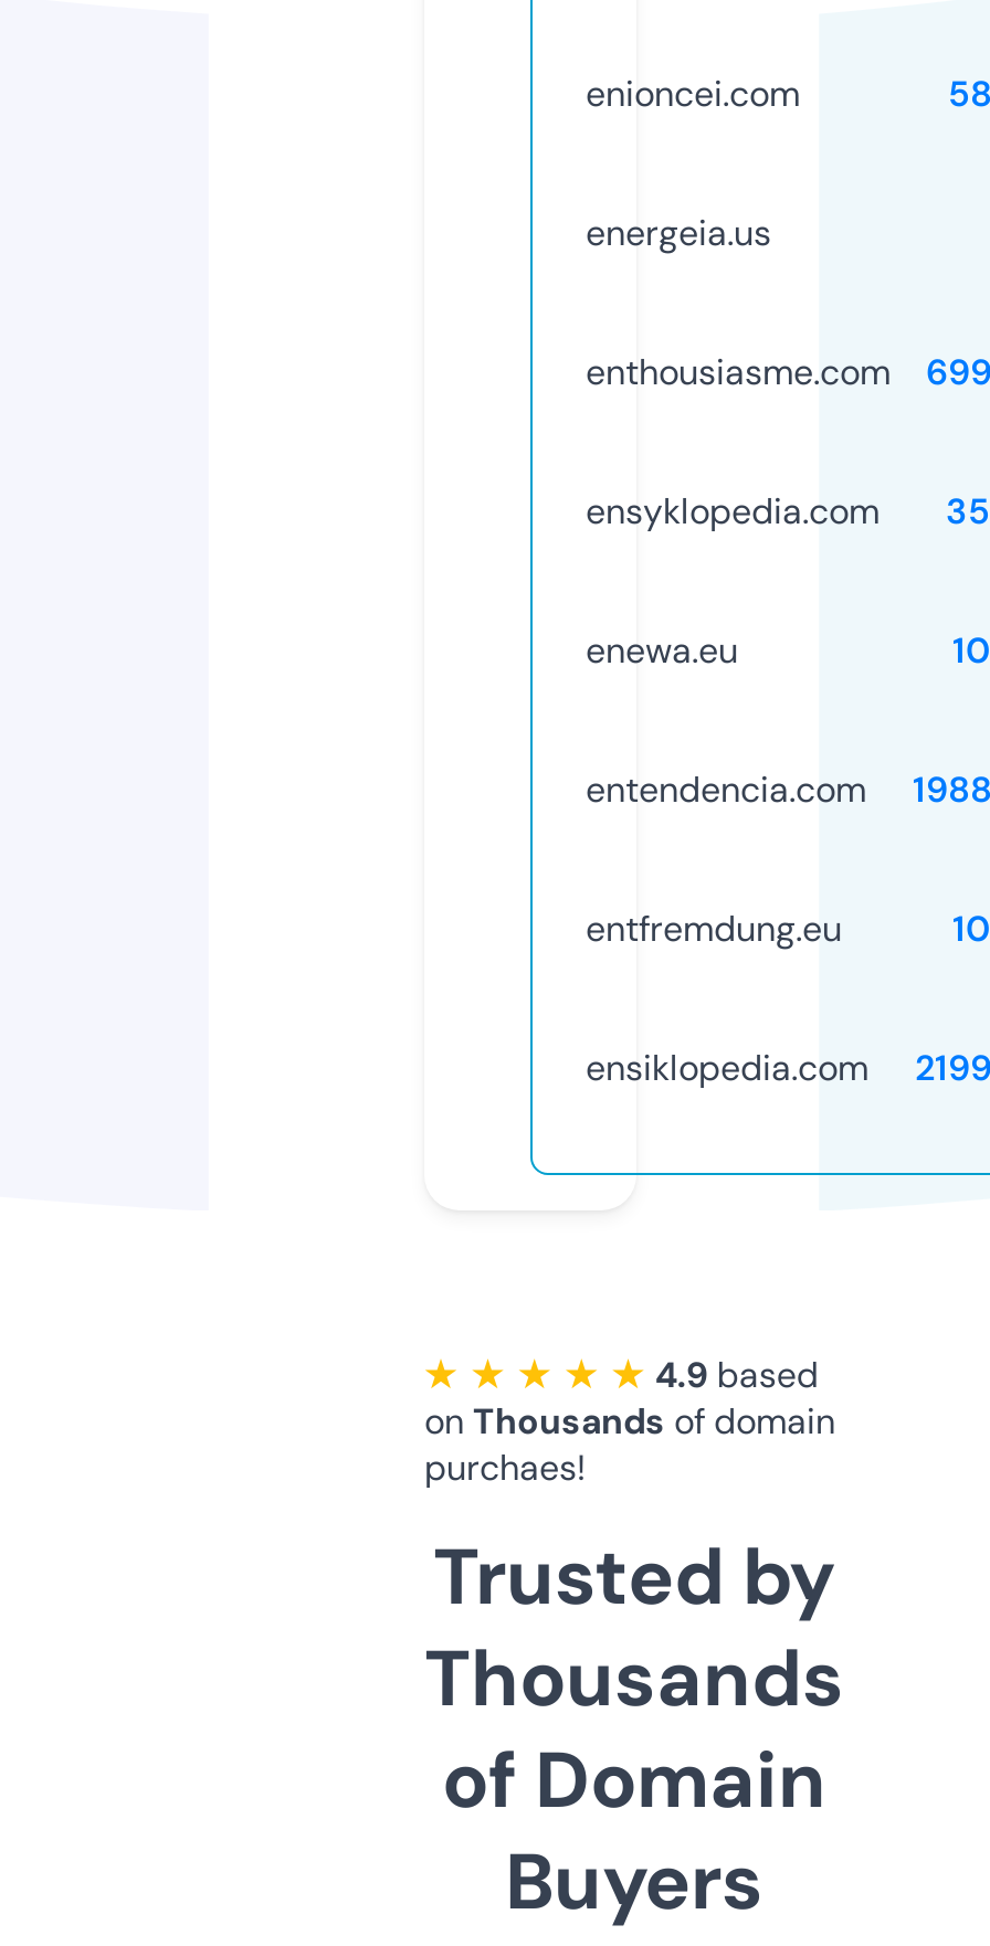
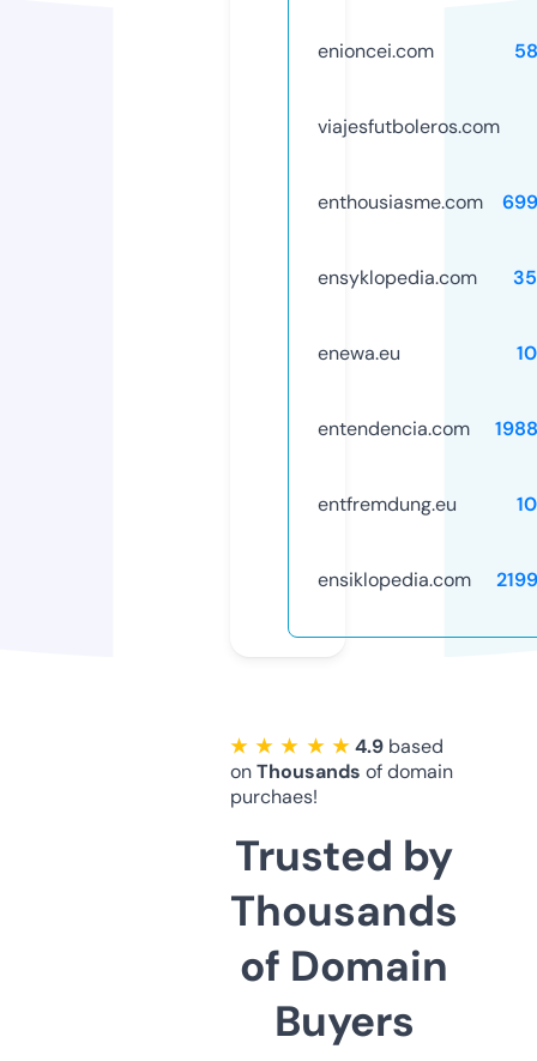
- energeia.us
+ viajesfutboleros.com
